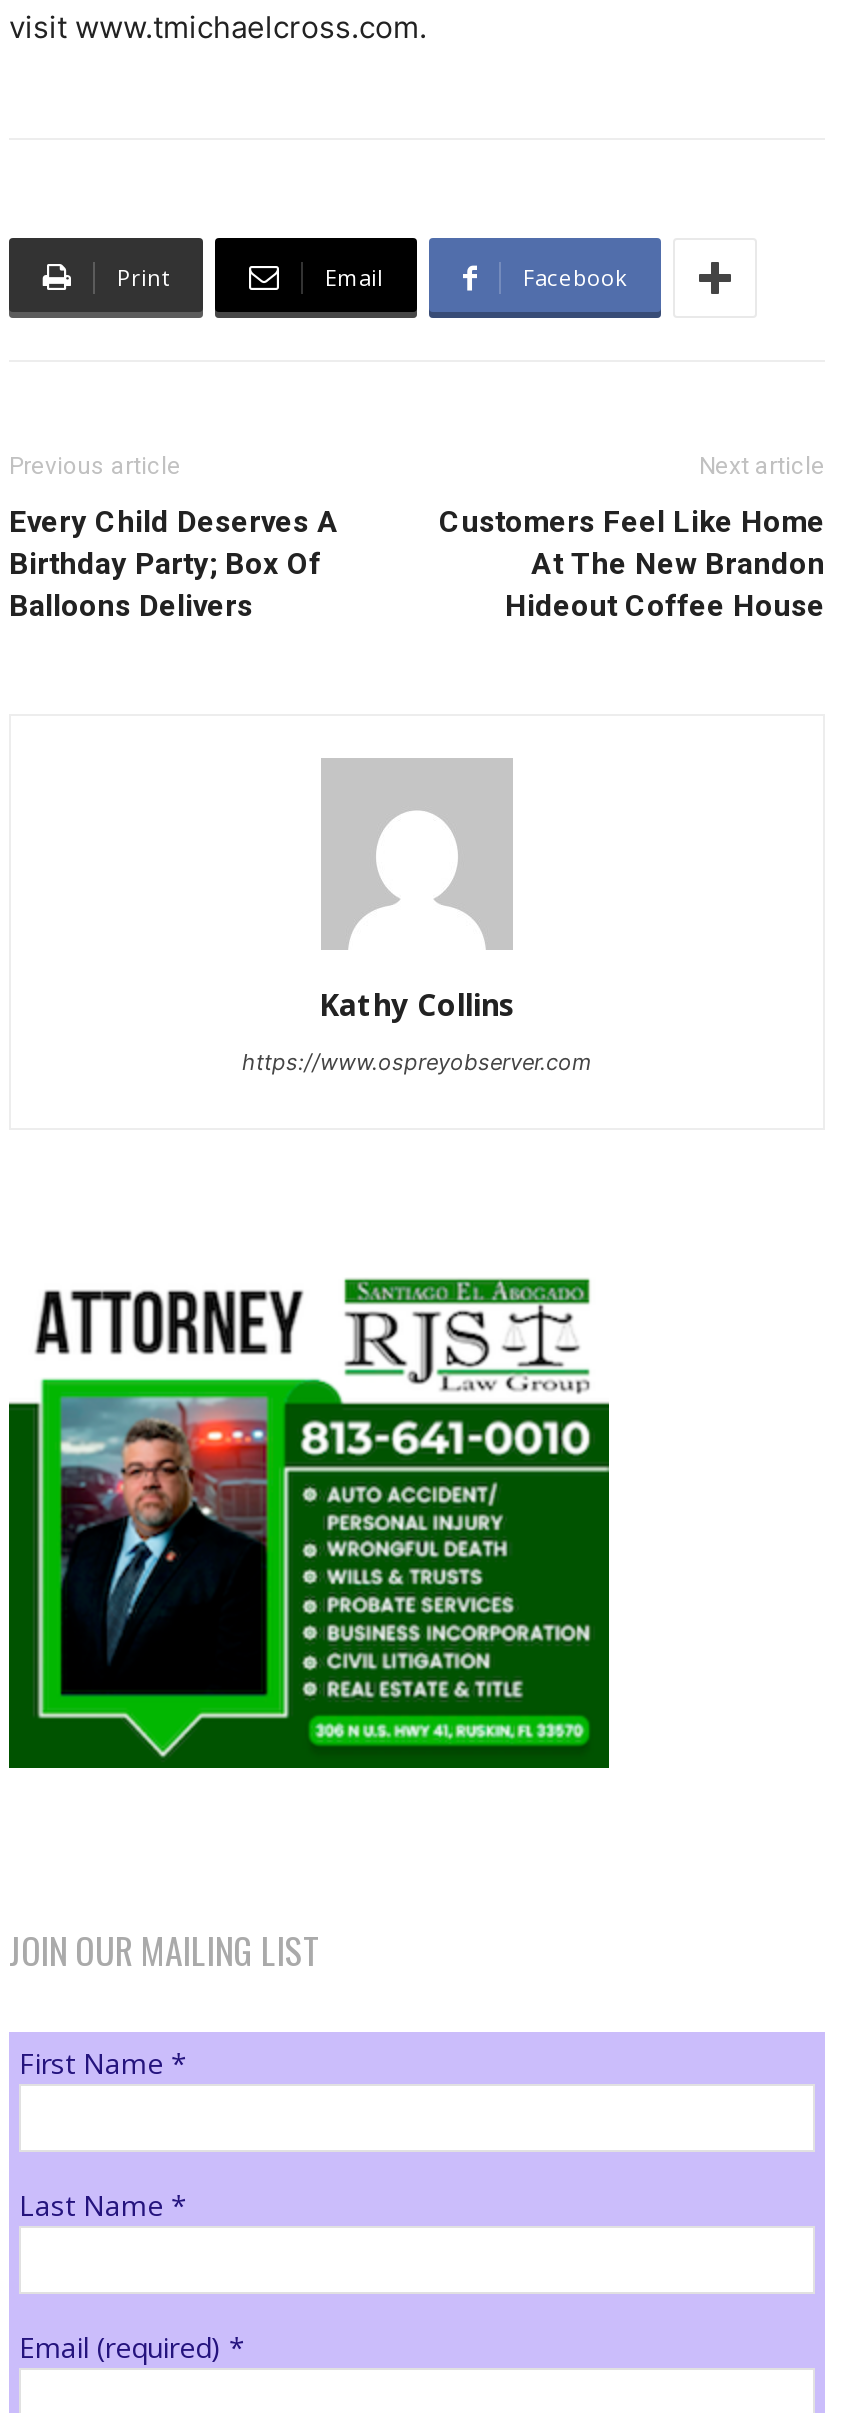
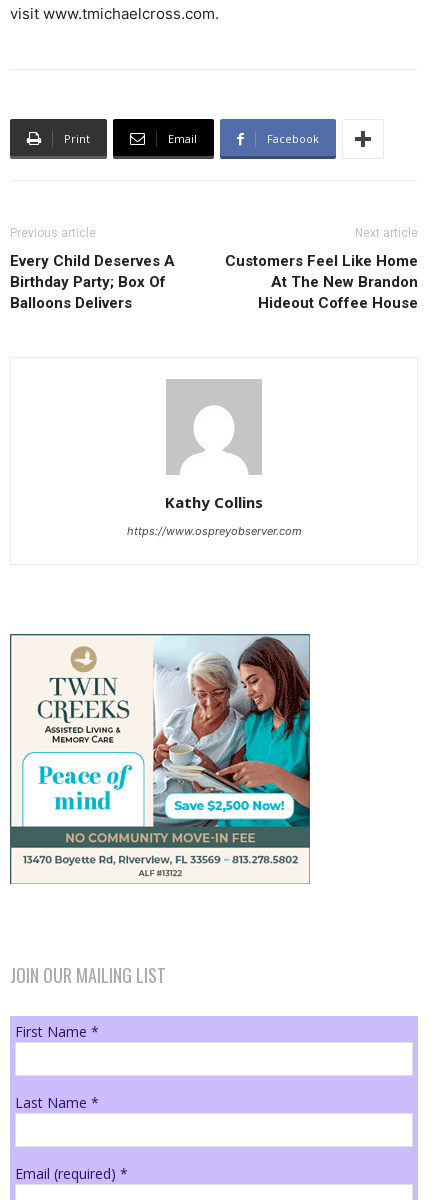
- [image]
+ [image]
